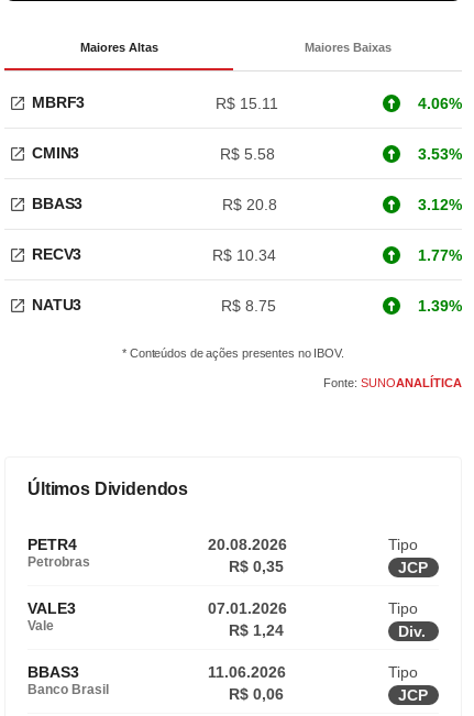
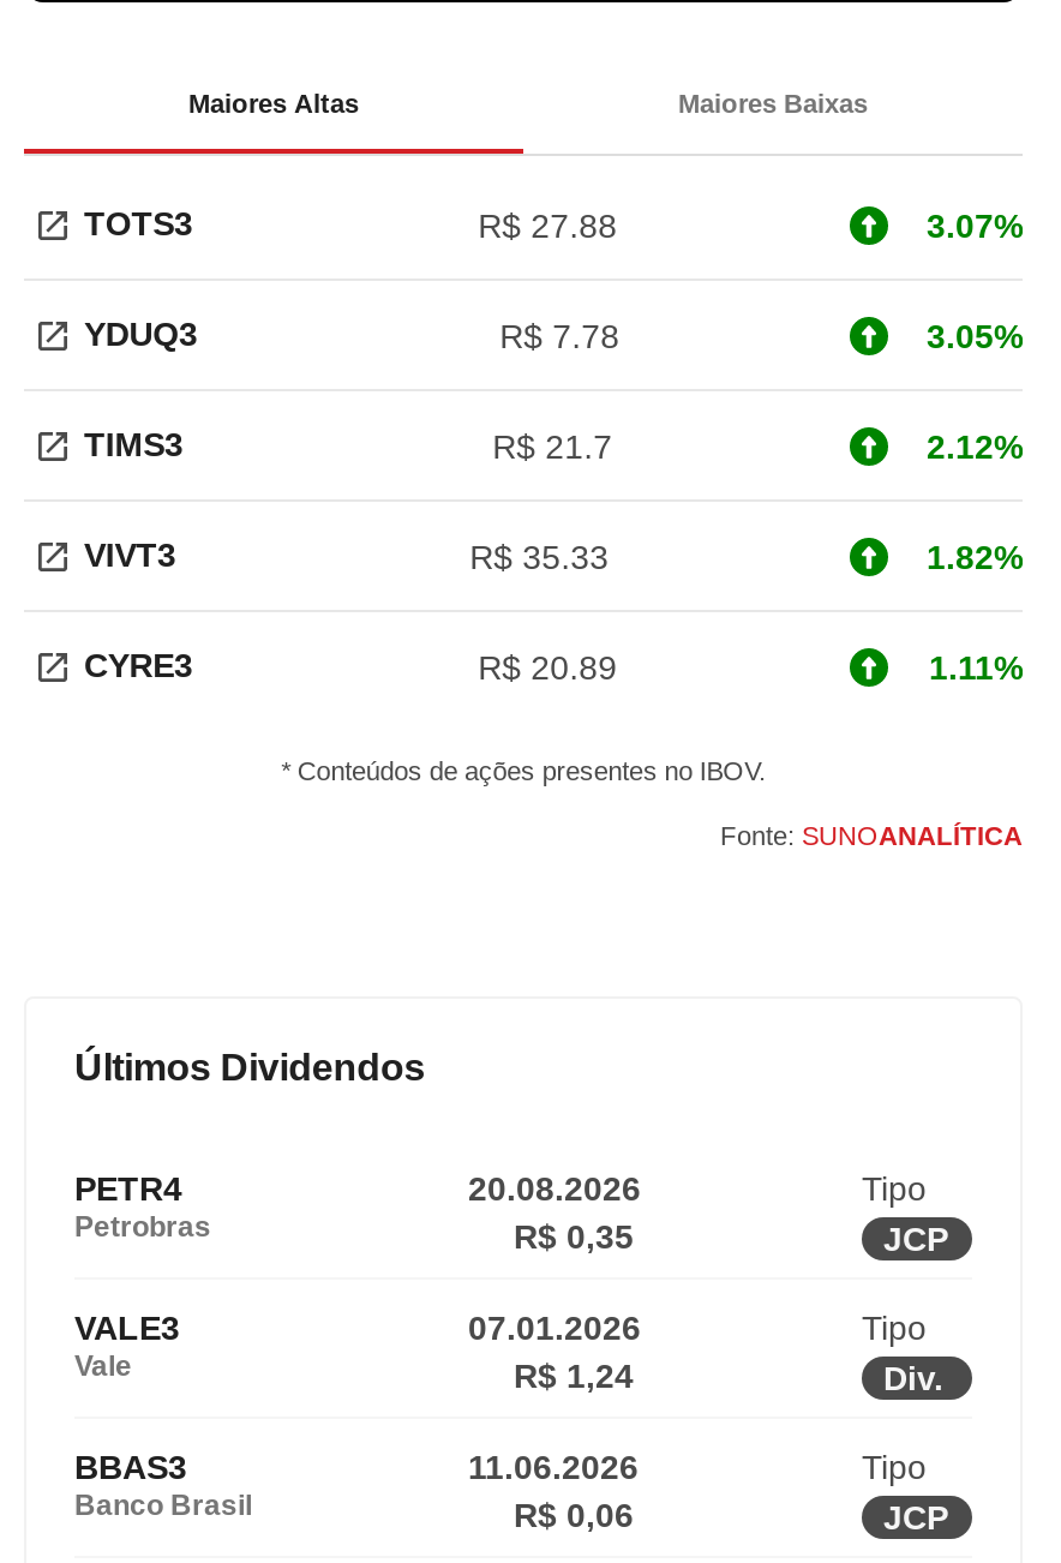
- MBRF3
- R$ 15.11
- 4.06%
+ TOTS3
+ R$ 27.88
+ 3.07%

- CMIN3
- R$ 5.58
- 3.53%
+ YDUQ3
+ R$ 7.78
+ 3.05%

- BBAS3
- R$ 20.8
- 3.12%
+ TIMS3
+ R$ 21.7
+ 2.12%

- RECV3
- R$ 10.34
- 1.77%
+ VIVT3
+ R$ 35.33
+ 1.82%

- NATU3
- R$ 8.75
- 1.39%
+ CYRE3
+ R$ 20.89
+ 1.11%
